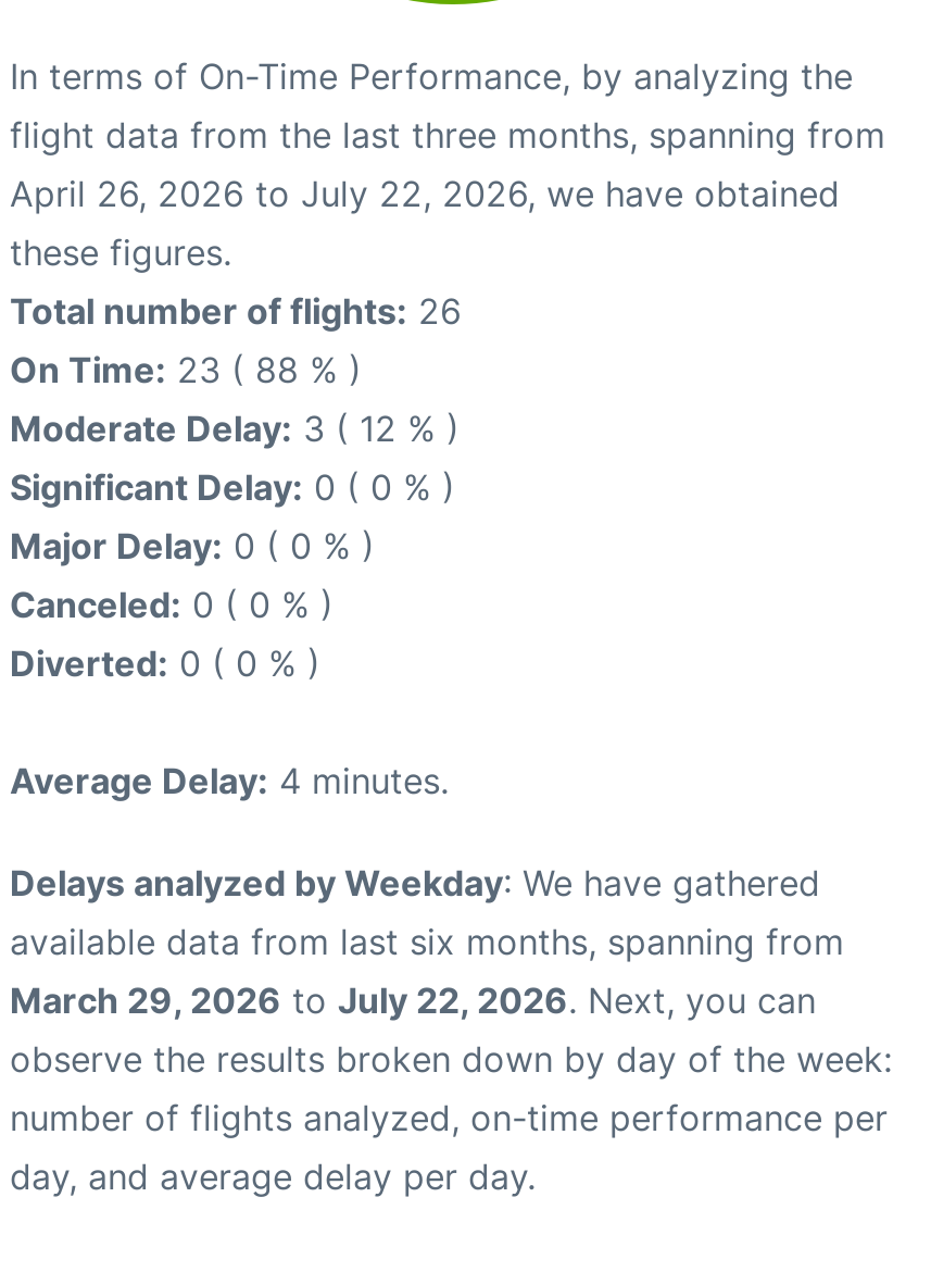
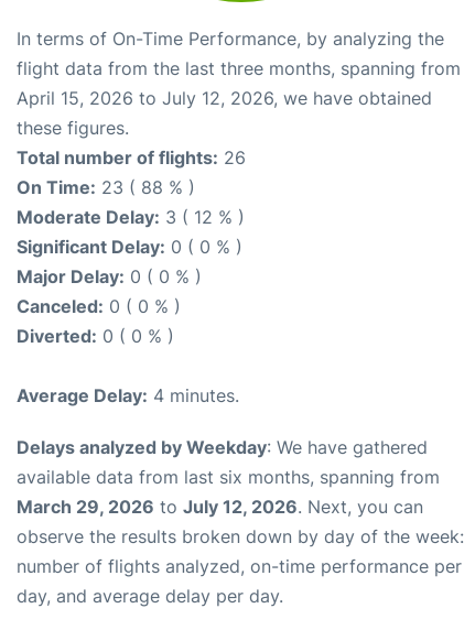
- April 26, 2026 to July 22, 2026, we have obtained
+ April 15, 2026 to July 12, 2026, we have obtained

- March 29, 2026 to July 22, 2026. Next, you can
+ March 29, 2026 to July 12, 2026. Next, you can
